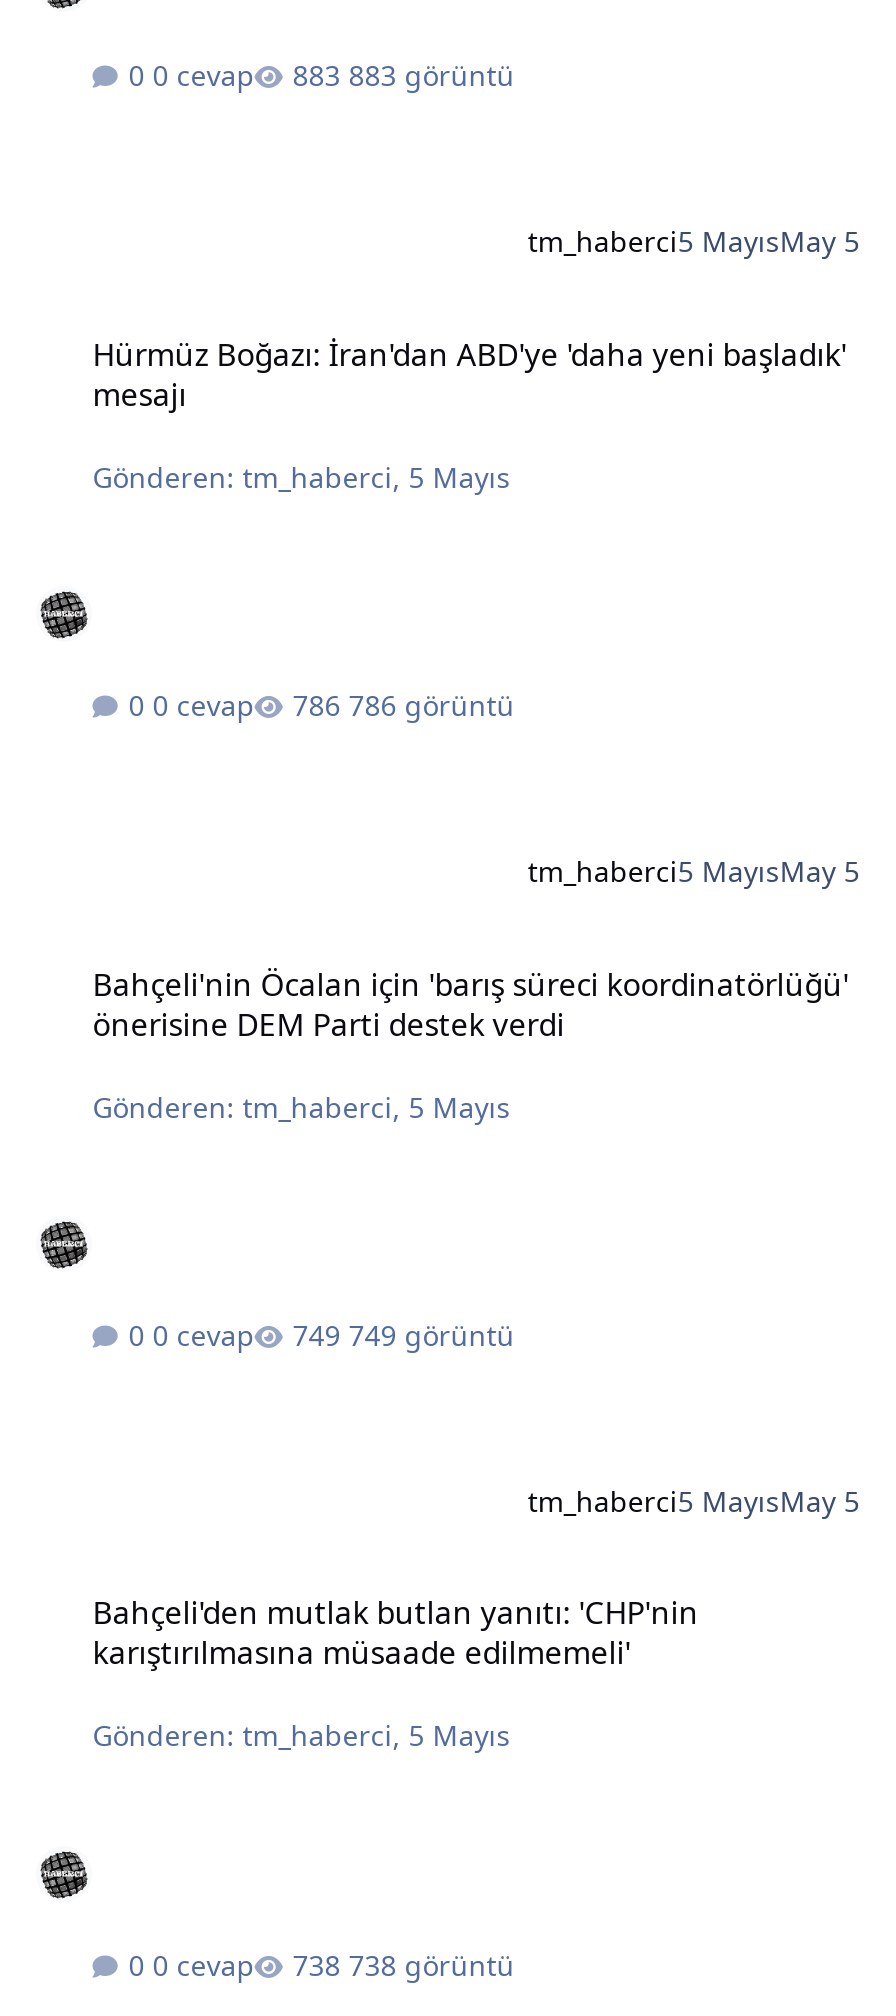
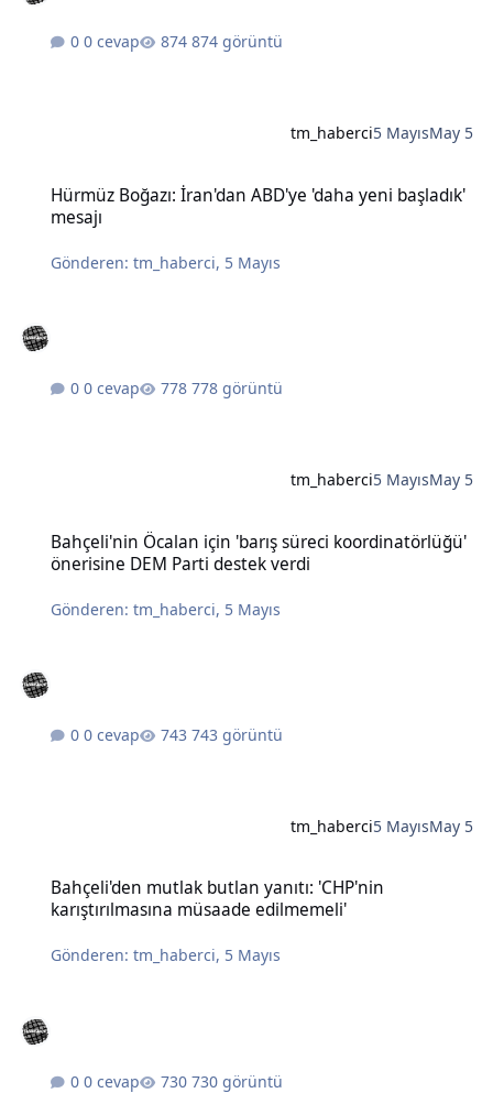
- 883 görüntü
+ 874 görüntü

- 786 görüntü
+ 778 görüntü

- 749 görüntü
+ 743 görüntü

- 738 görüntü
+ 730 görüntü
